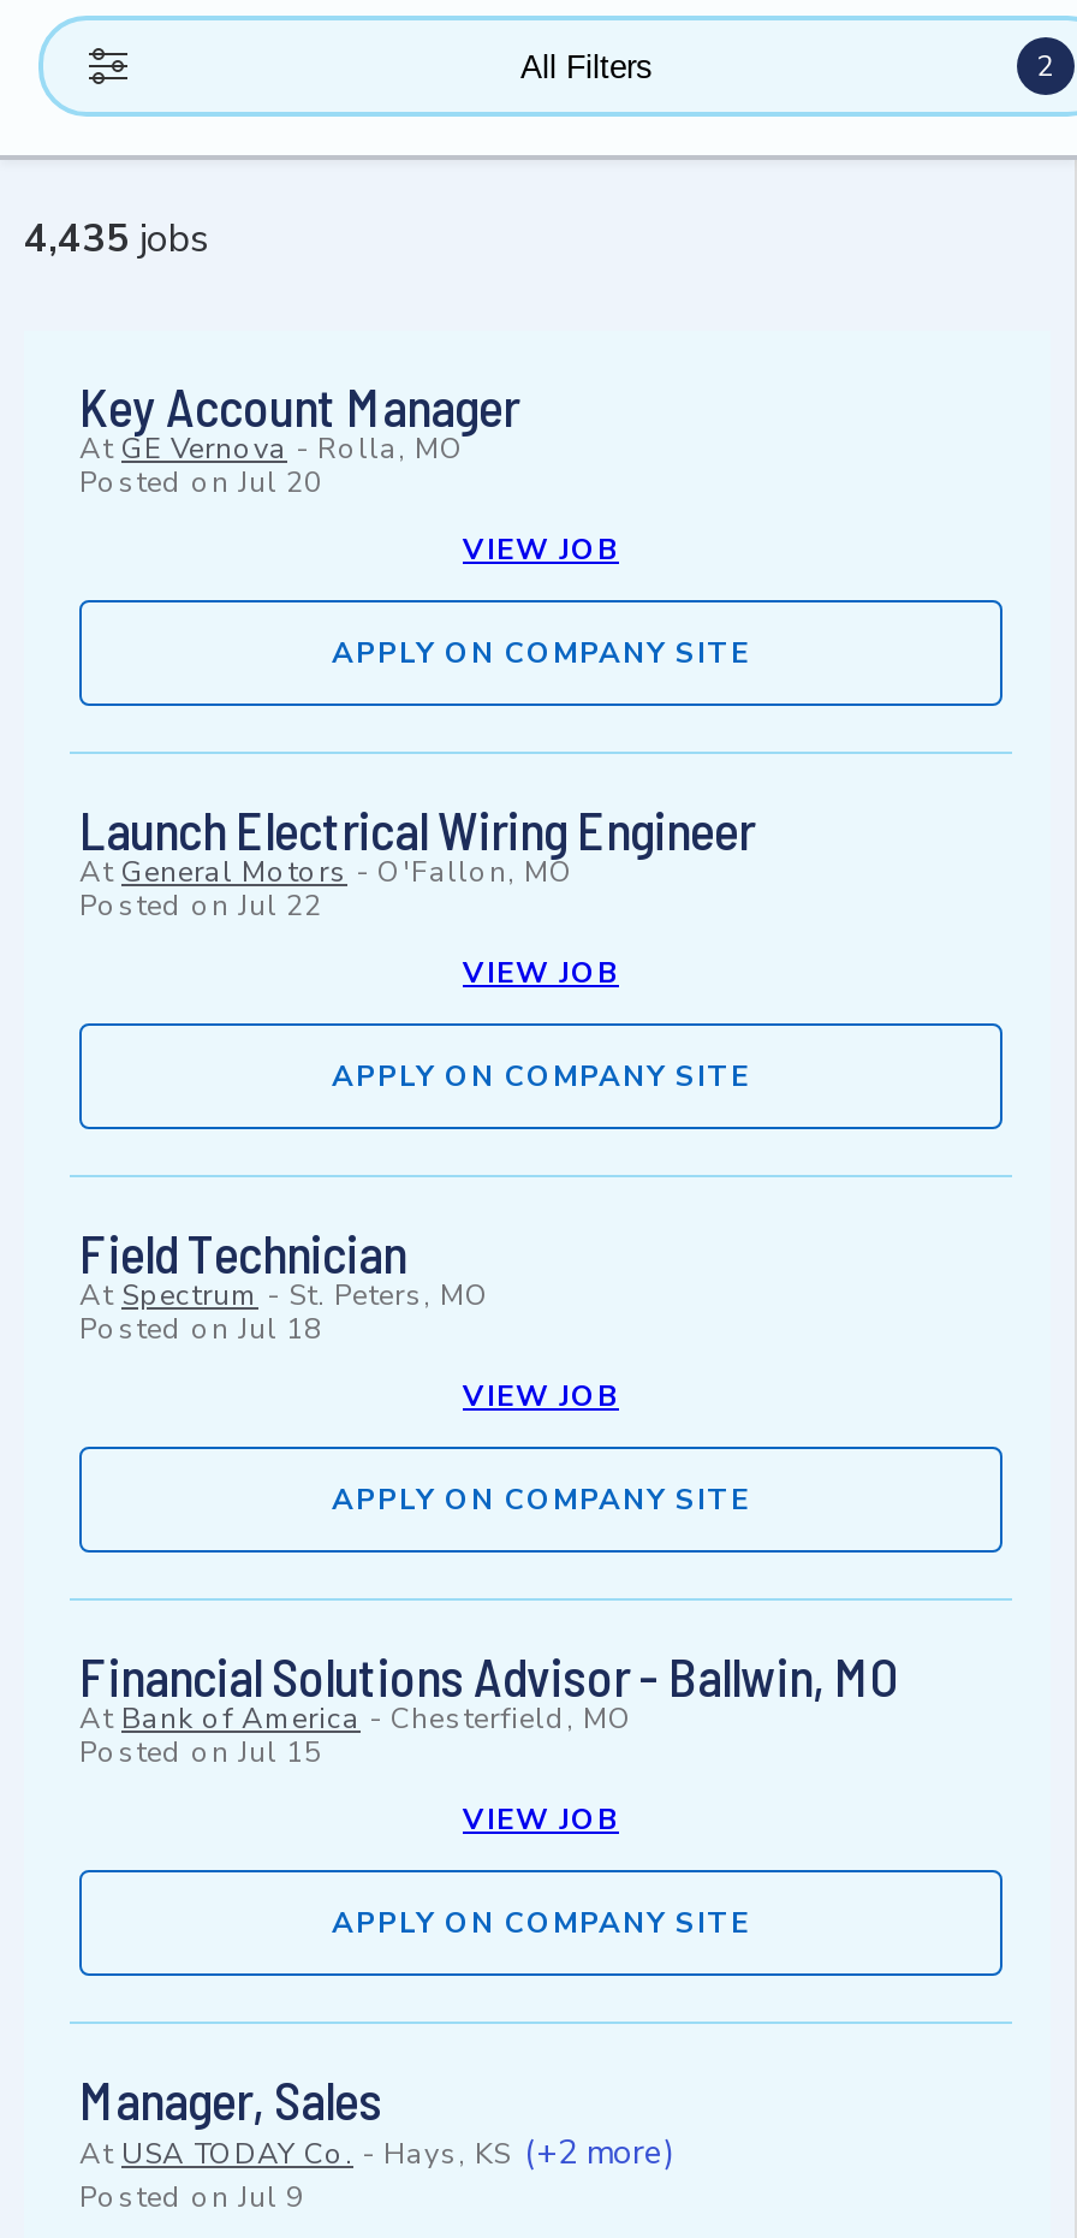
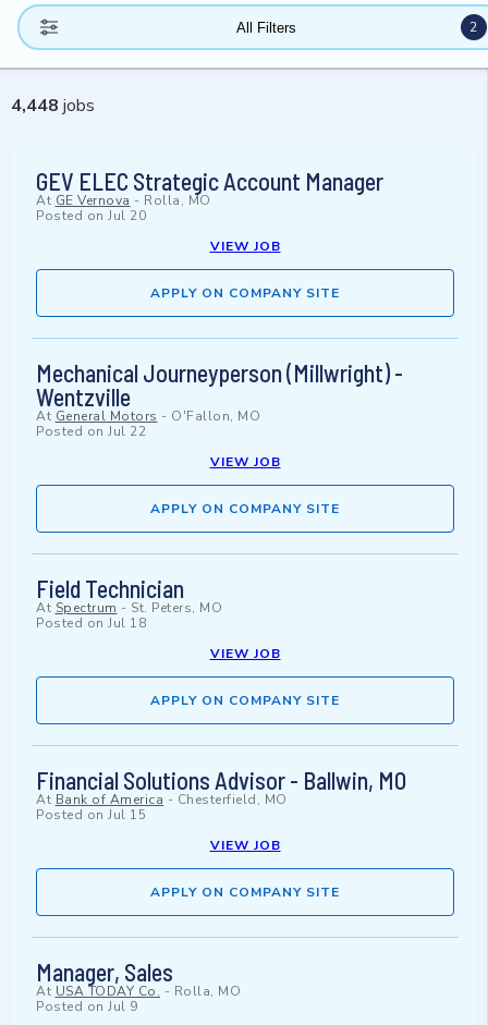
- 4,435 jobs
+ 4,448 jobs

- Key Account Manager
+ GEV ELEC Strategic Account Manager

- Launch Electrical Wiring Engineer
+ Mechanical Journeyperson (Millwright) -
+ Wentzville

- At USA TODAY Co. - Hays, KS (+2 more)
+ At USA TODAY Co. - Rolla, MO
